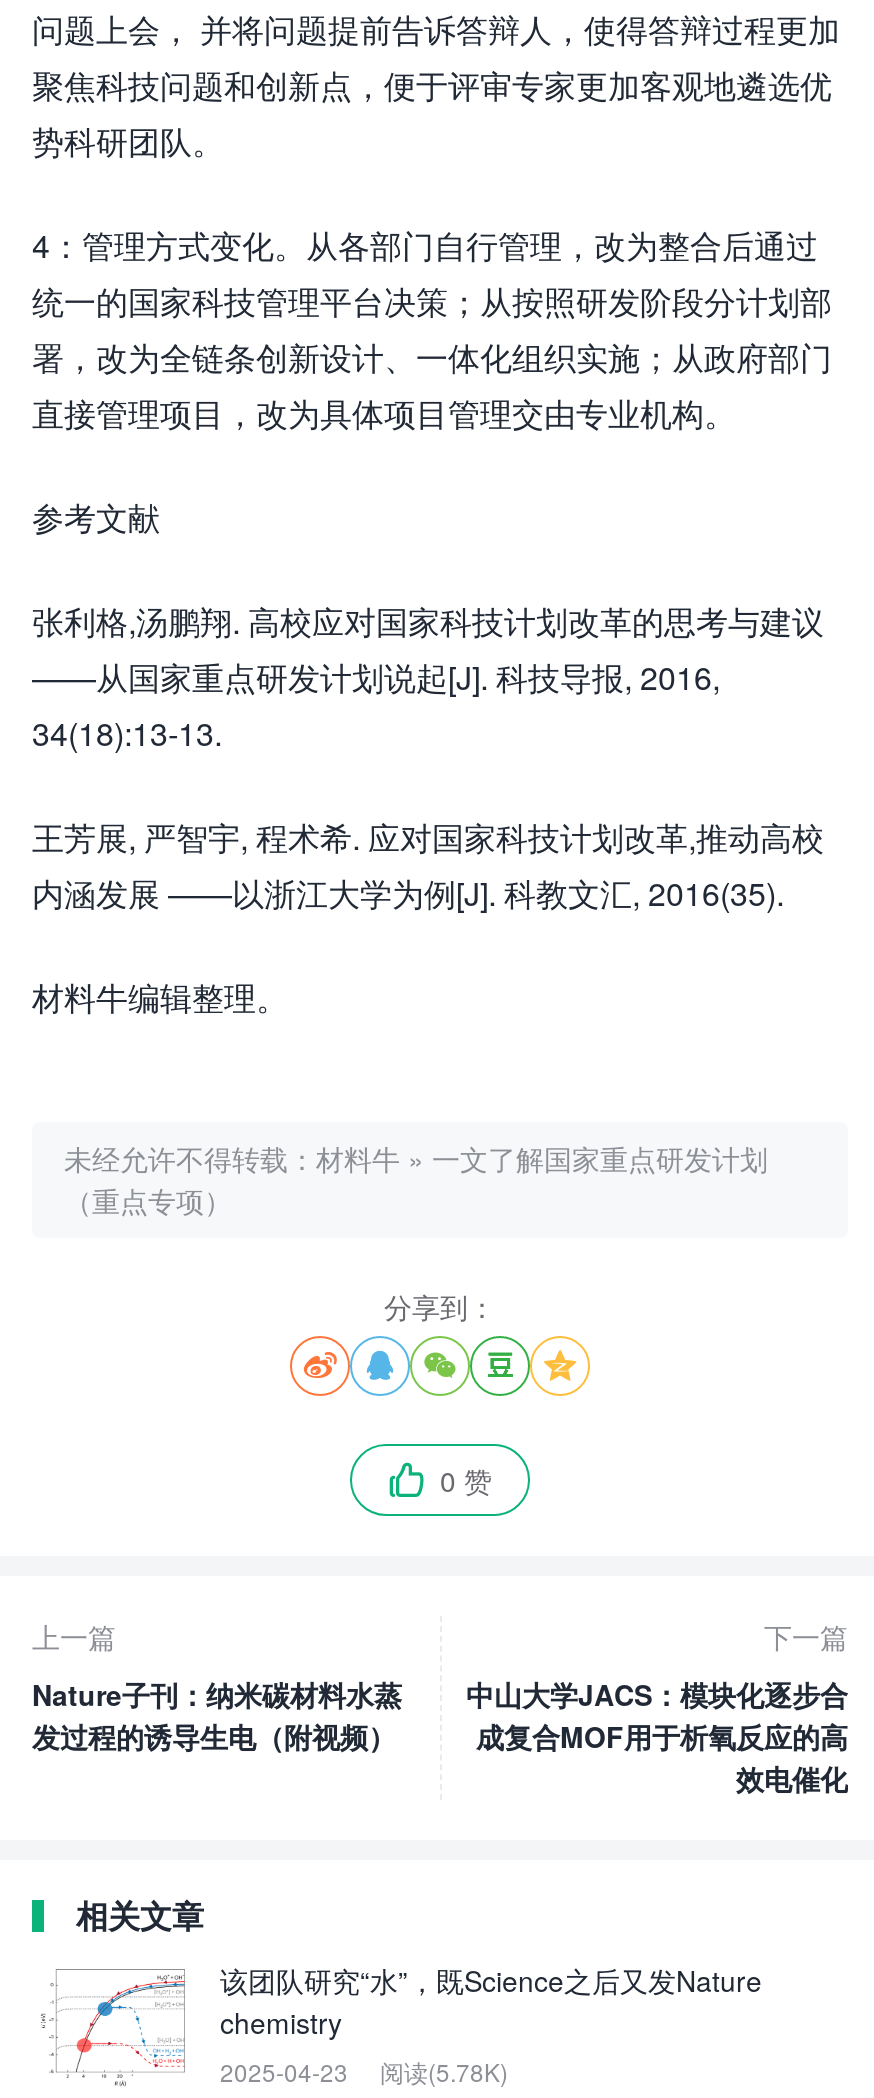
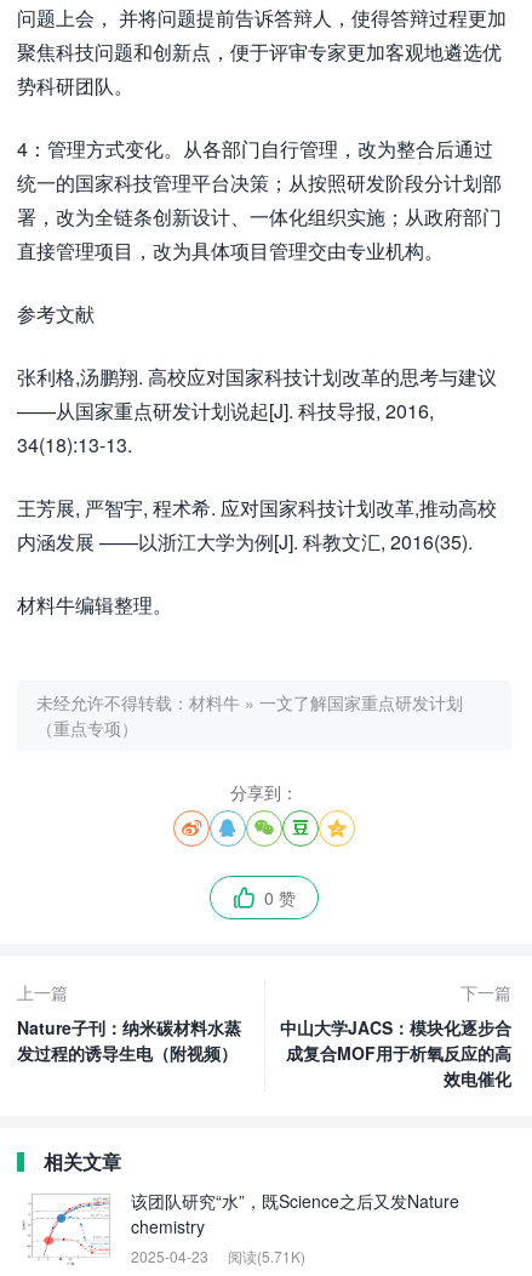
- 2025-04-23 阅读(5.78K)
+ 2025-04-23 阅读(5.71K)
